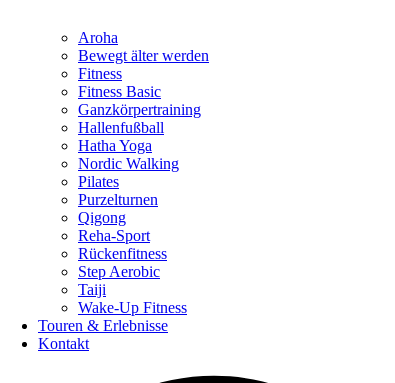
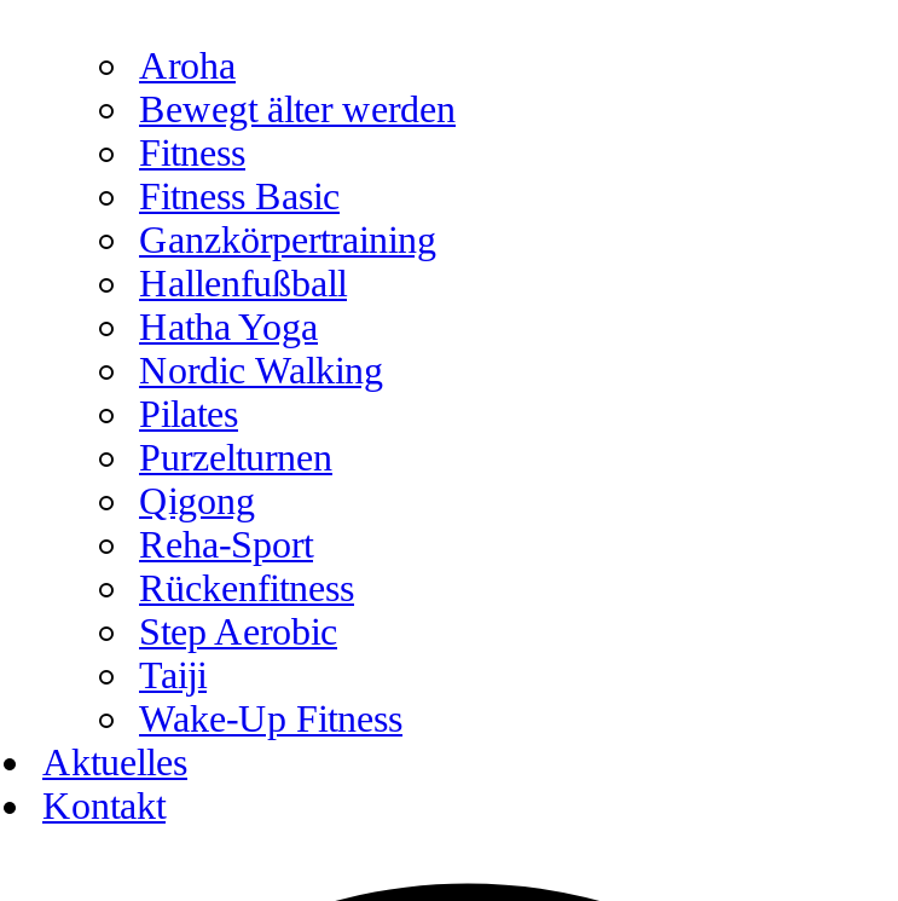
- Touren & Erlebnisse
+ Aktuelles
